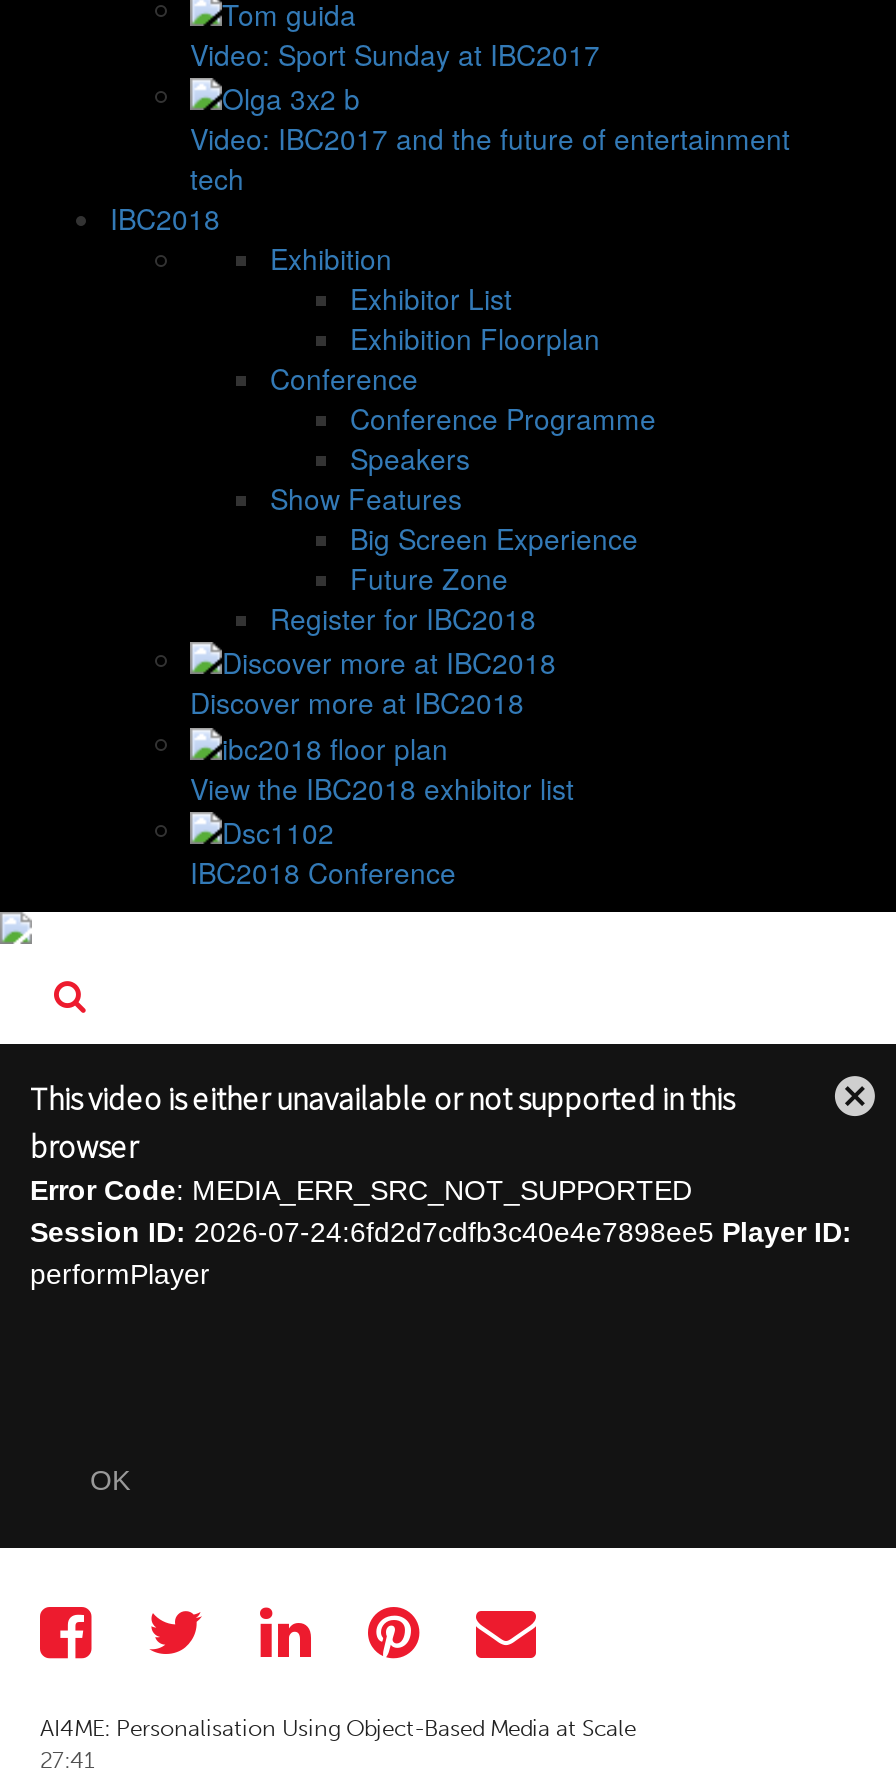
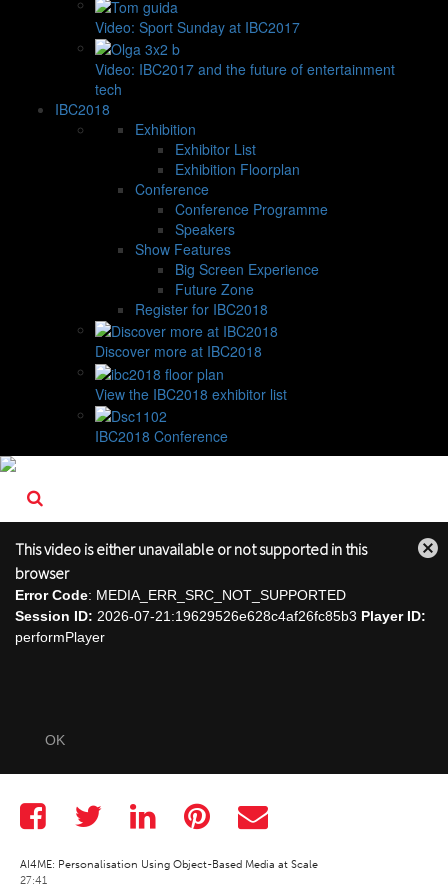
- Session ID: 2026-07-24:6fd2d7cdfb3c40e4e7898ee5 Player ID:
+ Session ID: 2026-07-21:19629526e628c4af26fc85b3 Player ID:
